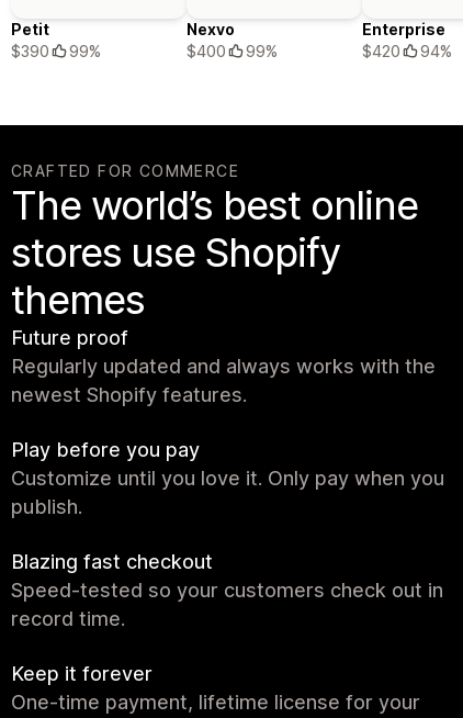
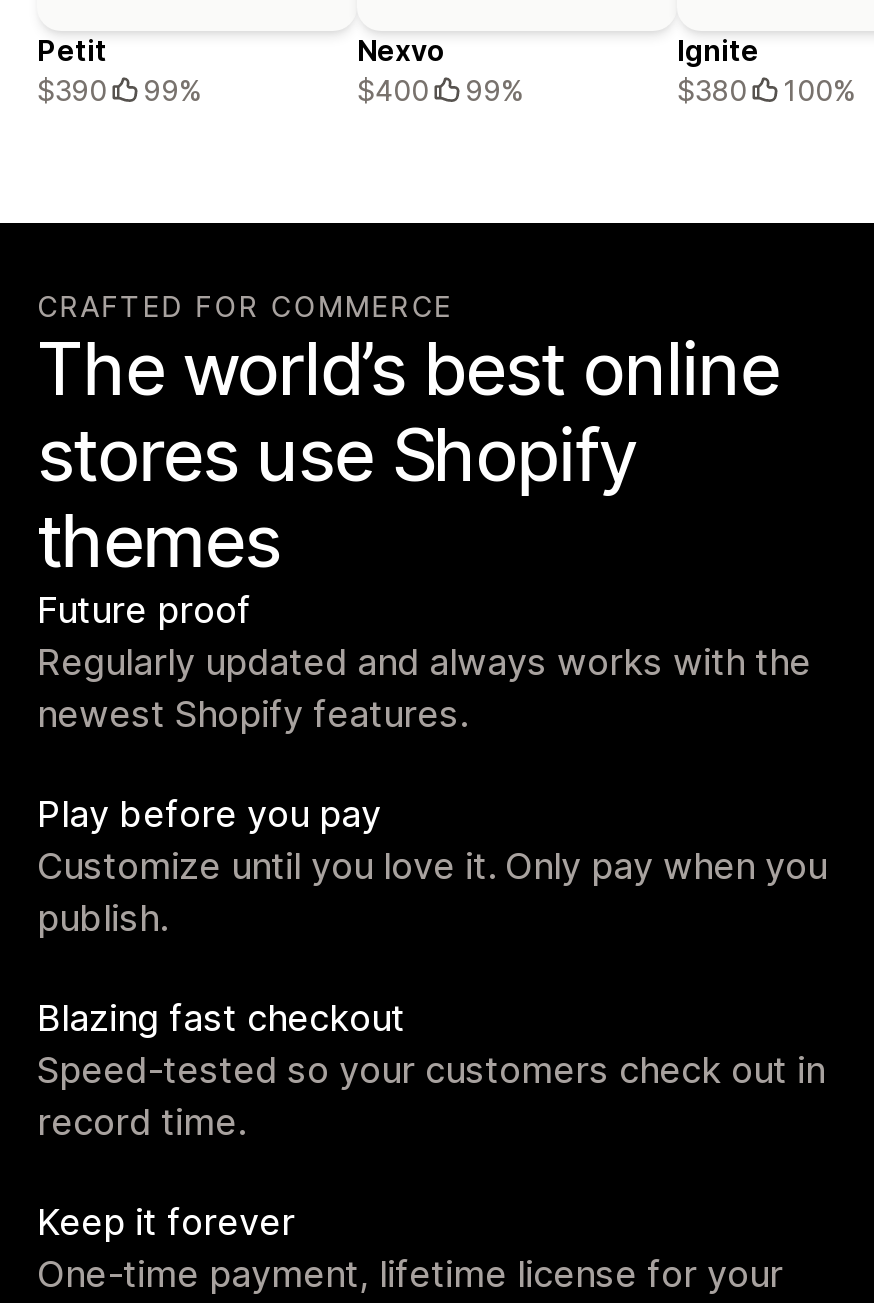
- Enterprise
- $420
- 94%
+ Ignite
+ $380
+ 100%
